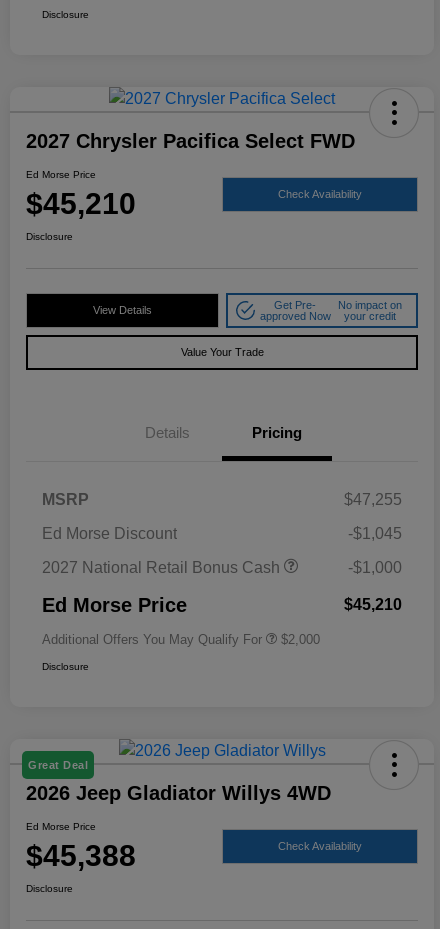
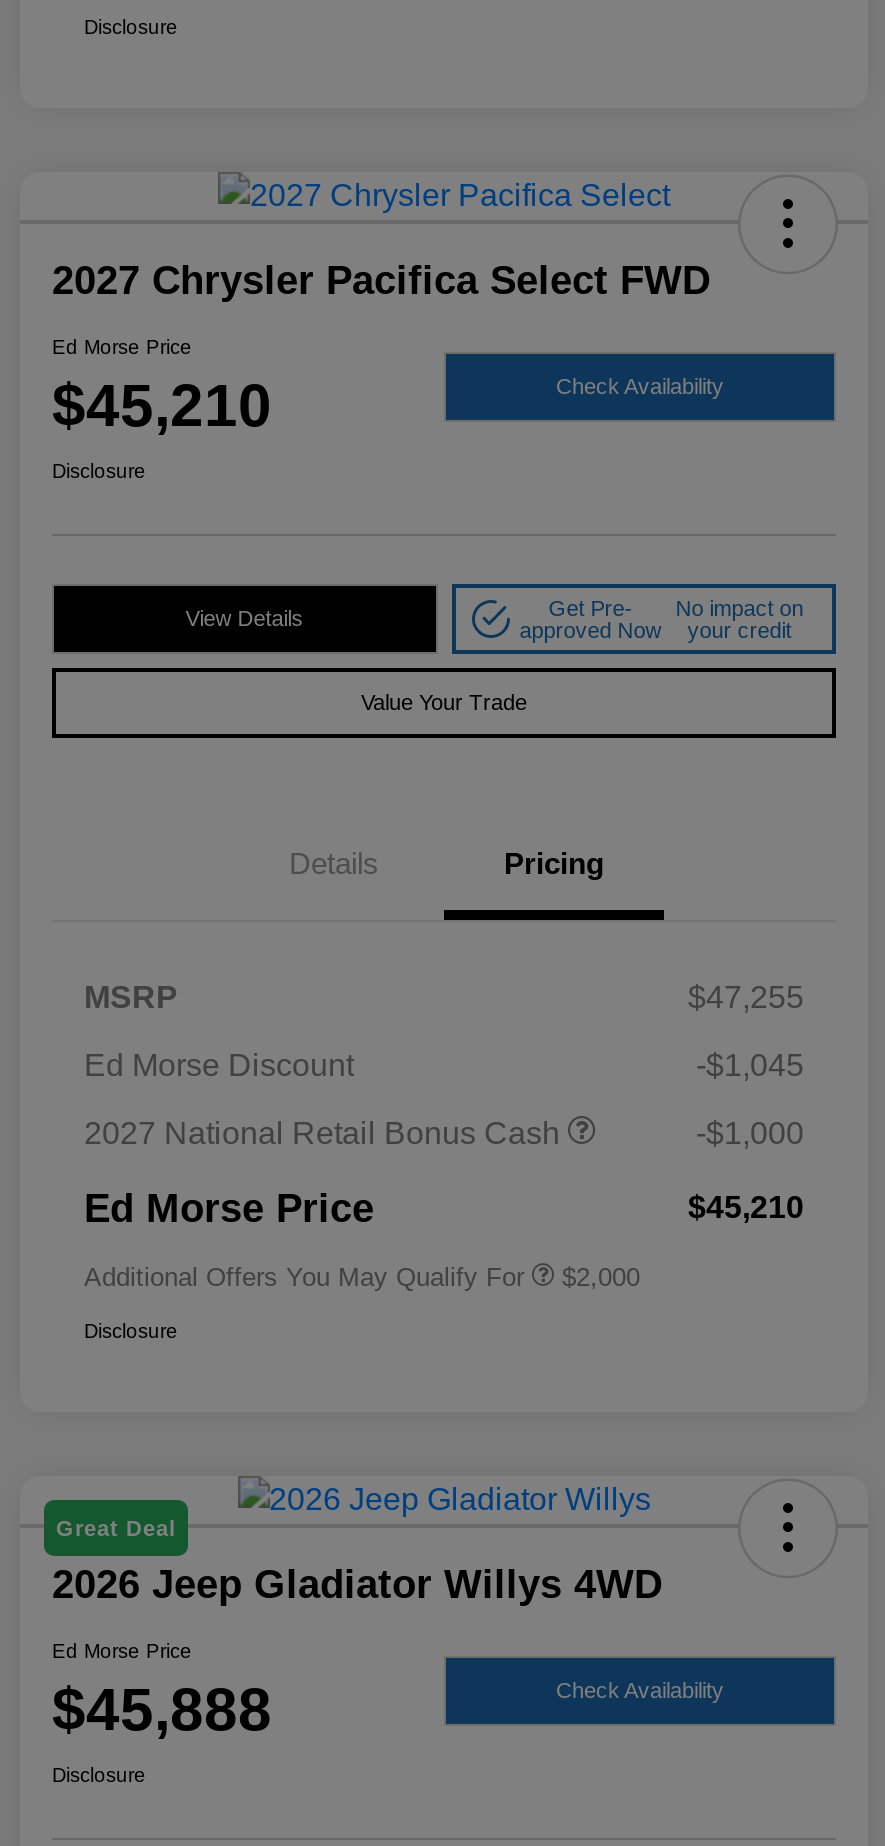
- $45,388
+ $45,888
